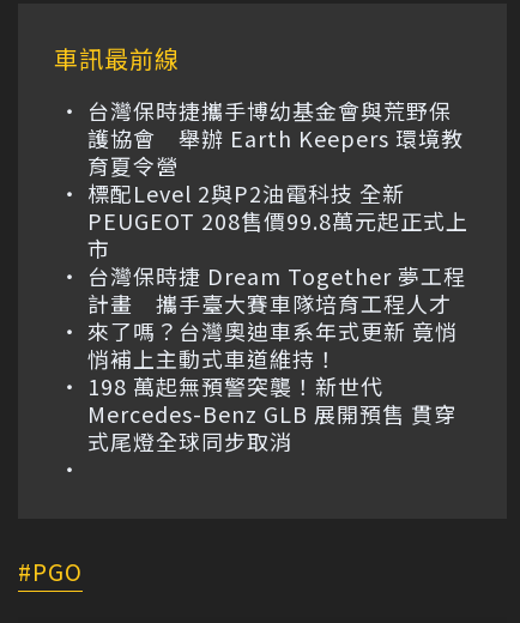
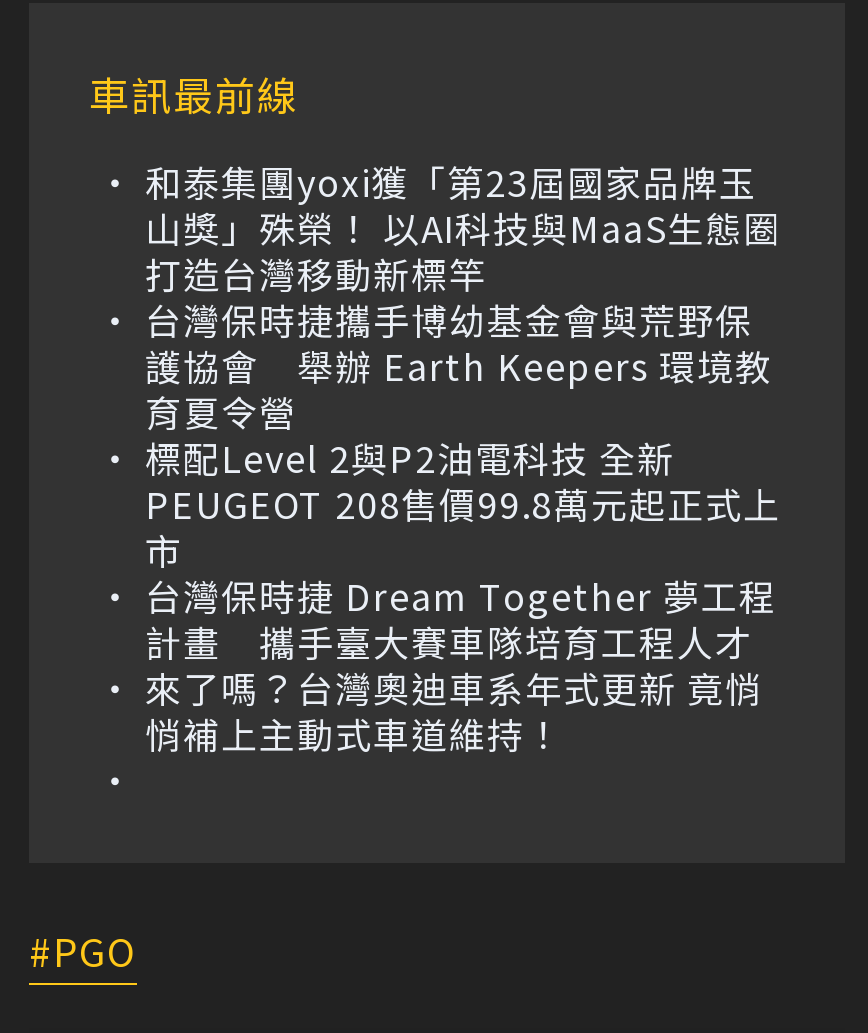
+ 和泰集團yoxi獲「第23屆國家品牌玉
+ 山獎」殊榮！ 以AI科技與MaaS生態圈
+ 打造台灣移動新標竿

moved down: 台灣保時捷攜手博幼基金會與荒野保 | 護協會 舉辦 Earth Keepers 環境教 | 標配Level 2與P2油電科技 全新 | ... | 來了嗎？台灣奧迪車系年式更新 竟悄 | 悄補上主動式車道維持！

- 198 萬起無預警突襲！新世代
- Mercedes-Benz GLB 展開預售 貫穿
- 式尾燈全球同步取消
